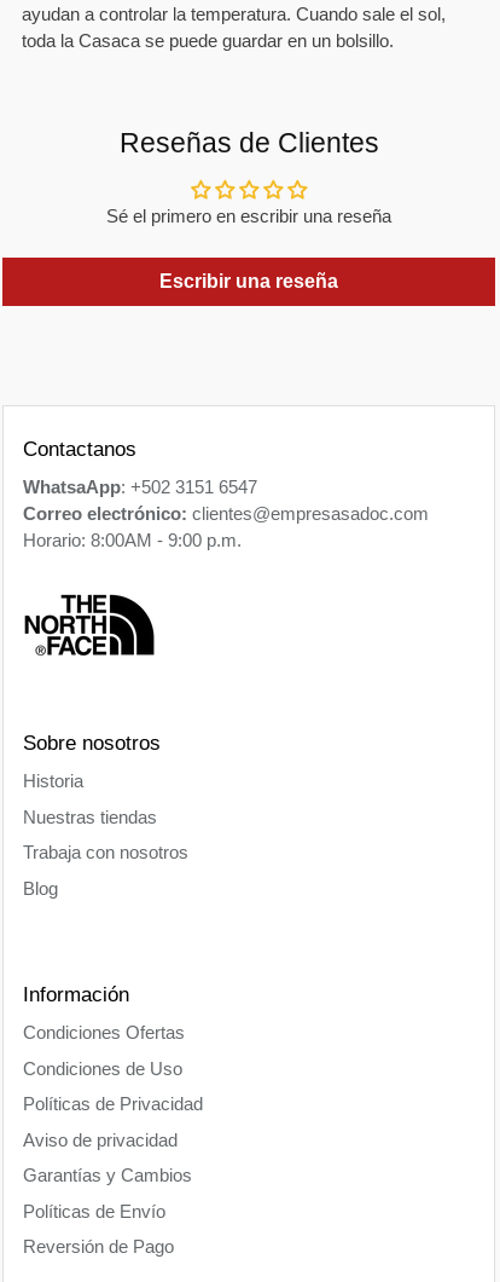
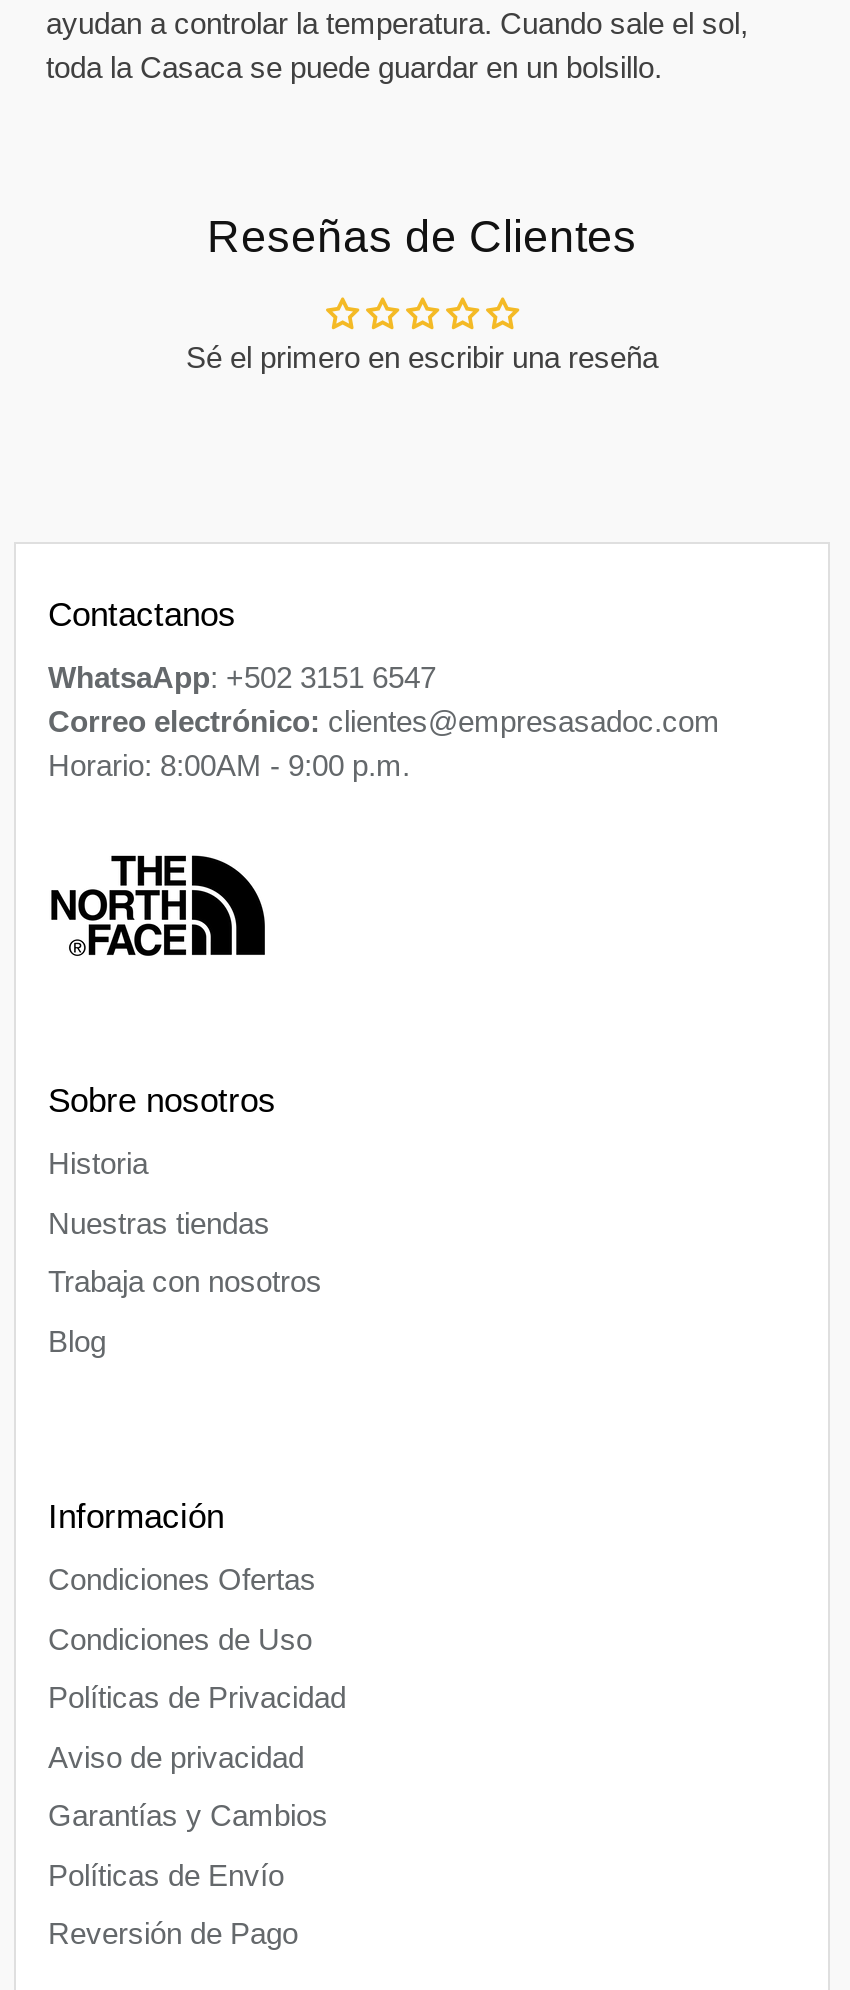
- Escribir una reseña
